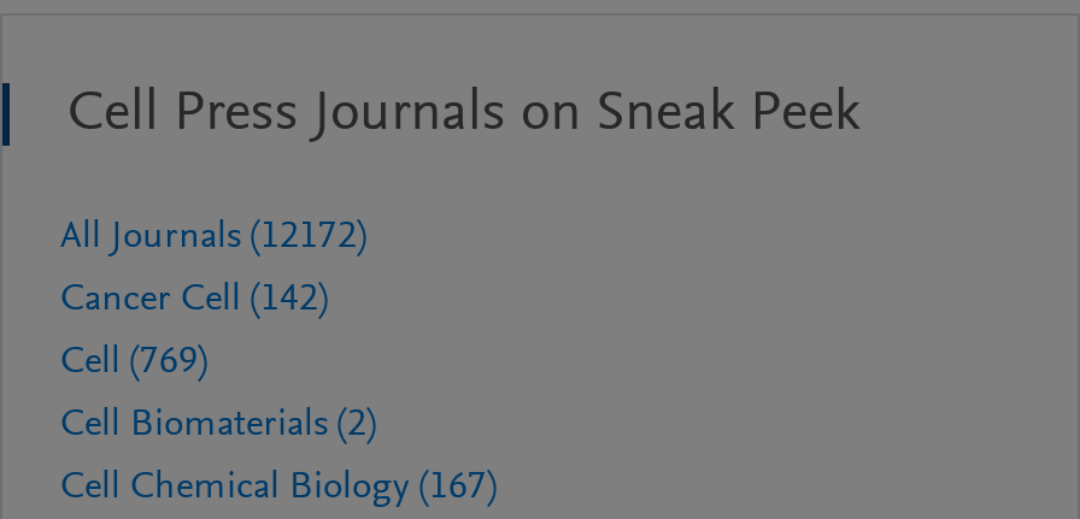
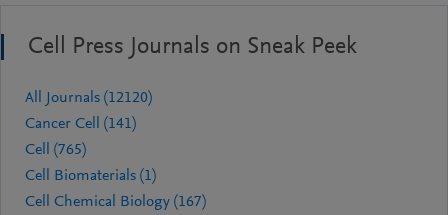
- All Journals (12172)
+ All Journals (12120)

- Cancer Cell (142)
+ Cancer Cell (141)

- Cell (769)
+ Cell (765)

- Cell Biomaterials (2)
+ Cell Biomaterials (1)
